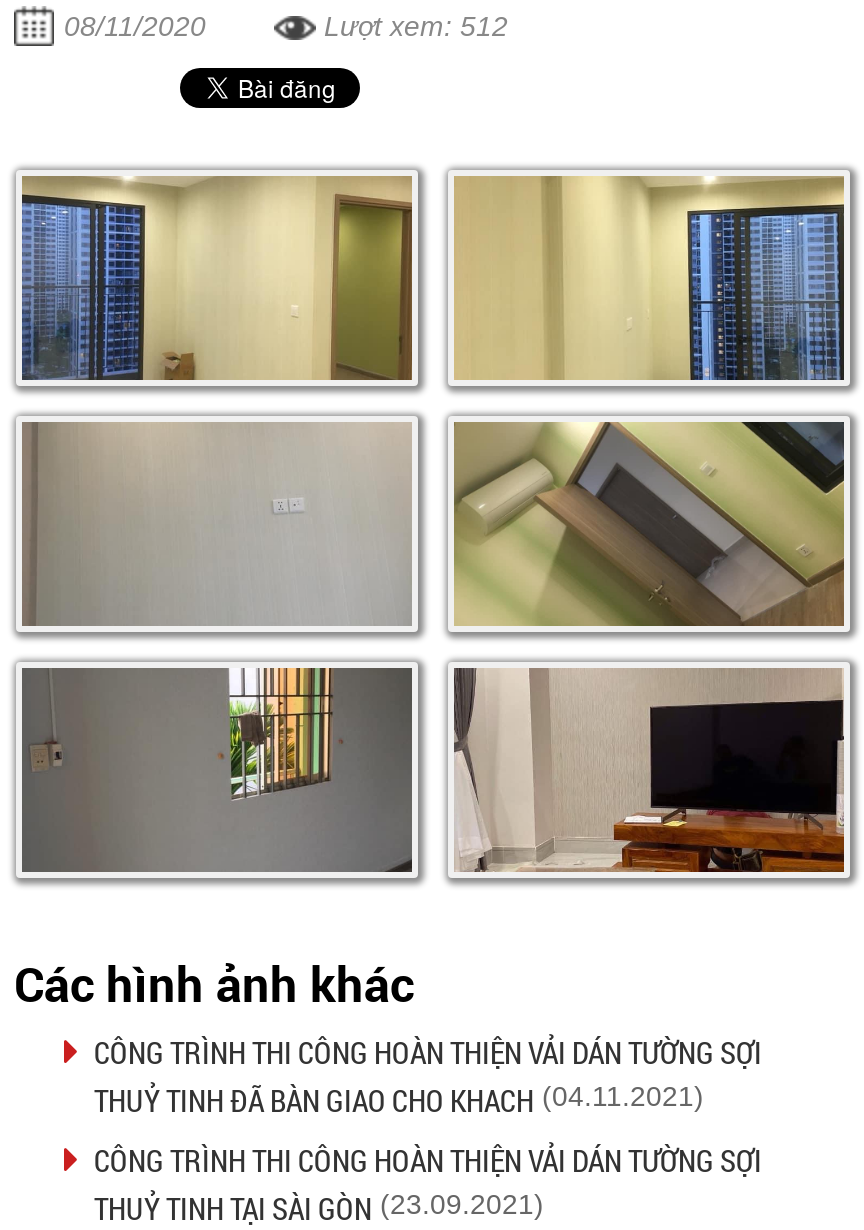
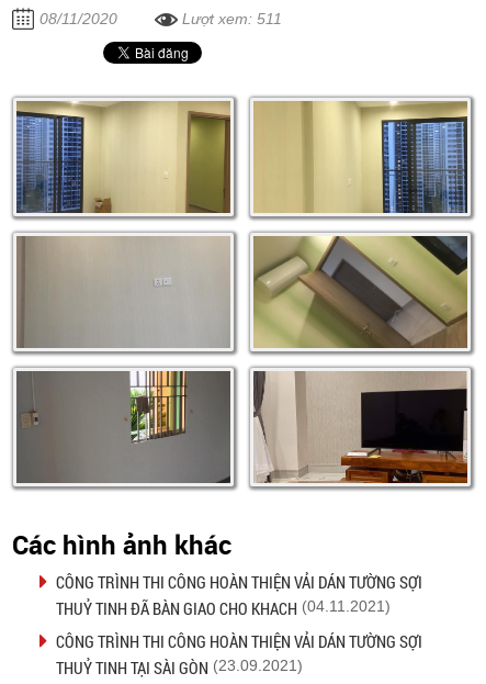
- Lượt xem: 512
+ Lượt xem: 511
